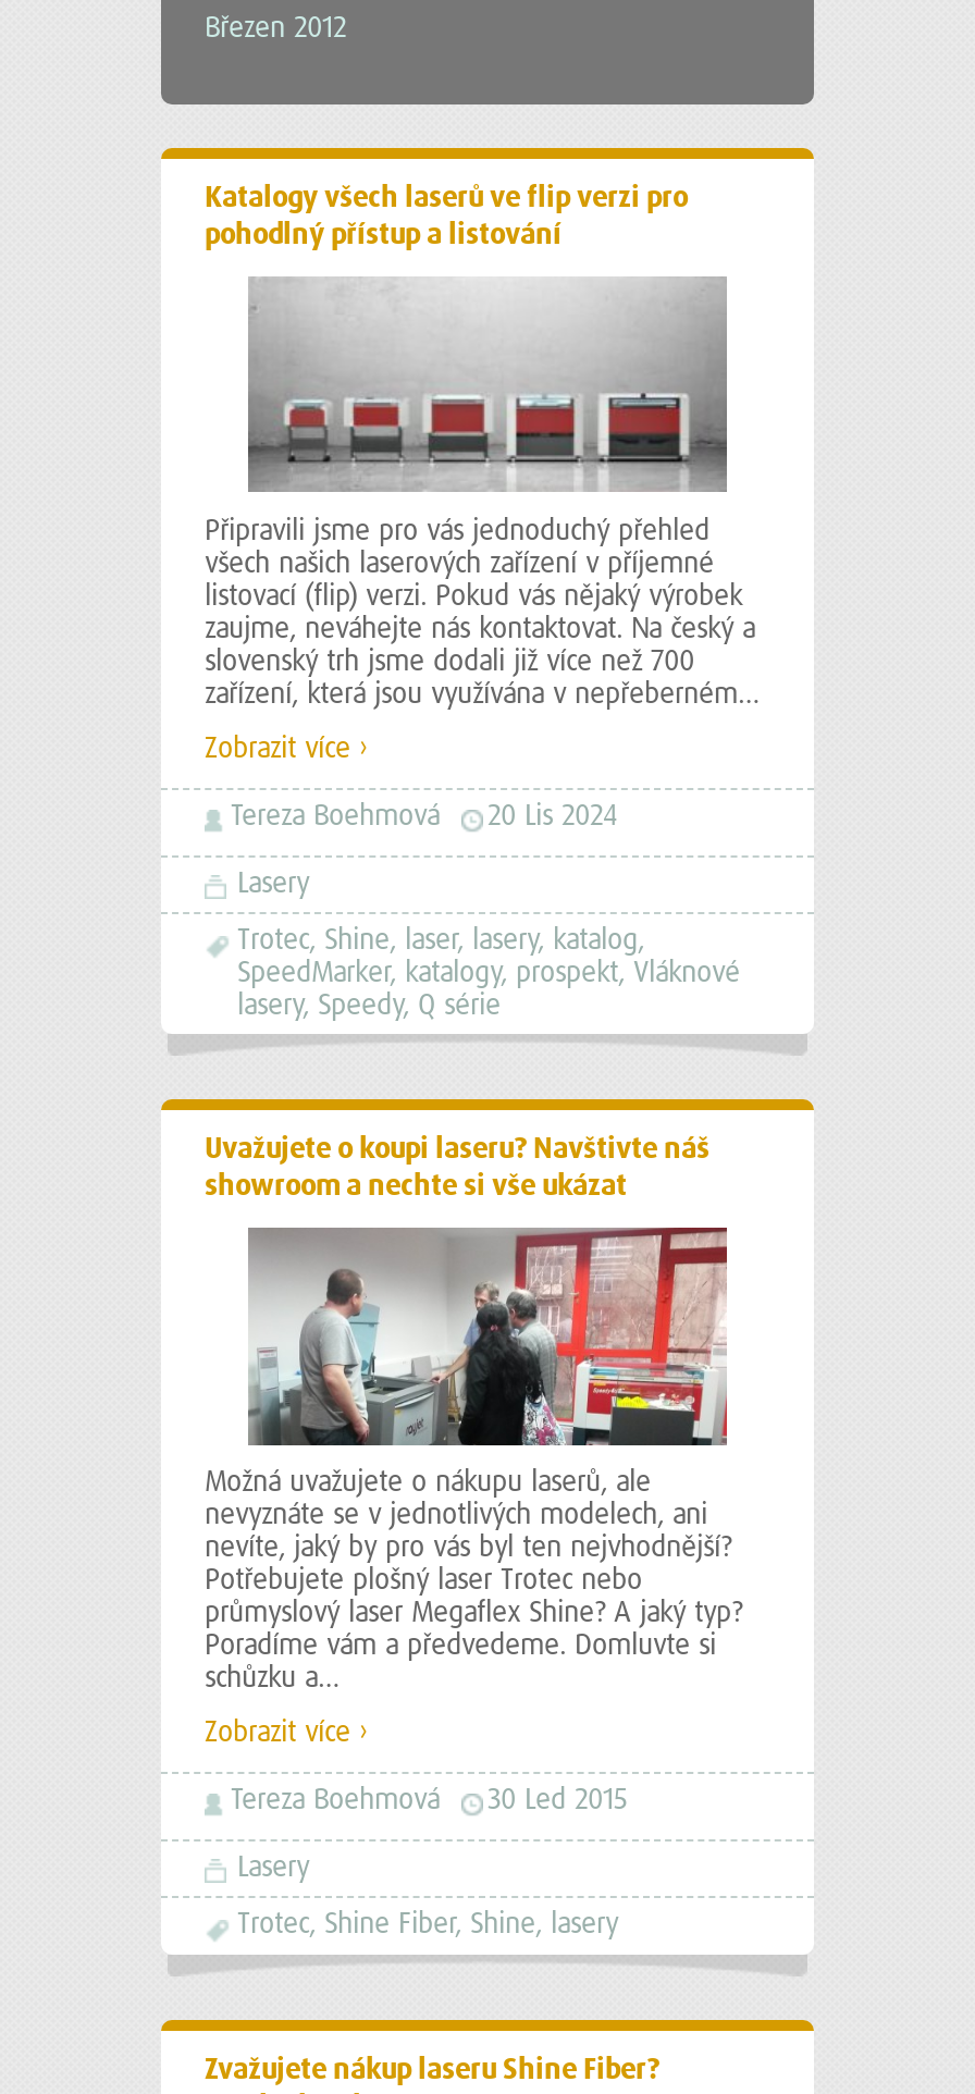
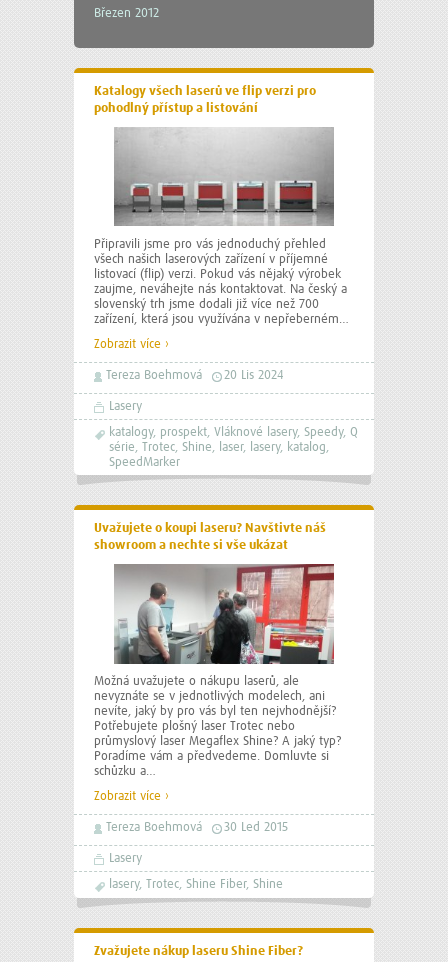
- Trotec, Shine, laser, lasery, katalog,
- SpeedMarker, katalogy, prospekt, Vláknové
- lasery, Speedy, Q série
+ katalogy, prospekt, Vláknové lasery, Speedy, Q
+ série, Trotec, Shine, laser, lasery, katalog,
+ SpeedMarker

- Trotec, Shine Fiber, Shine, lasery
+ lasery, Trotec, Shine Fiber, Shine
